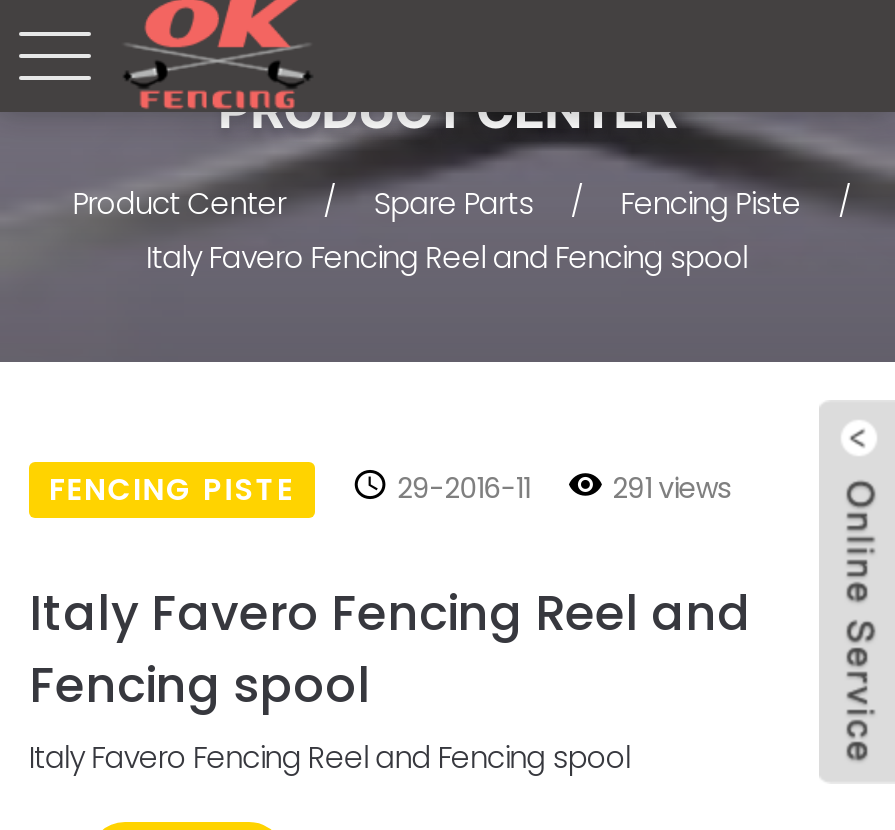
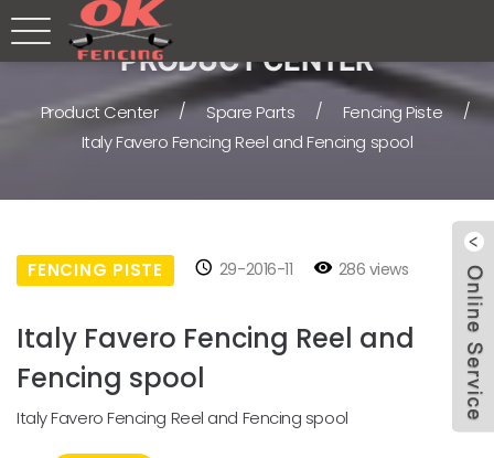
- 291 views
+ 286 views
